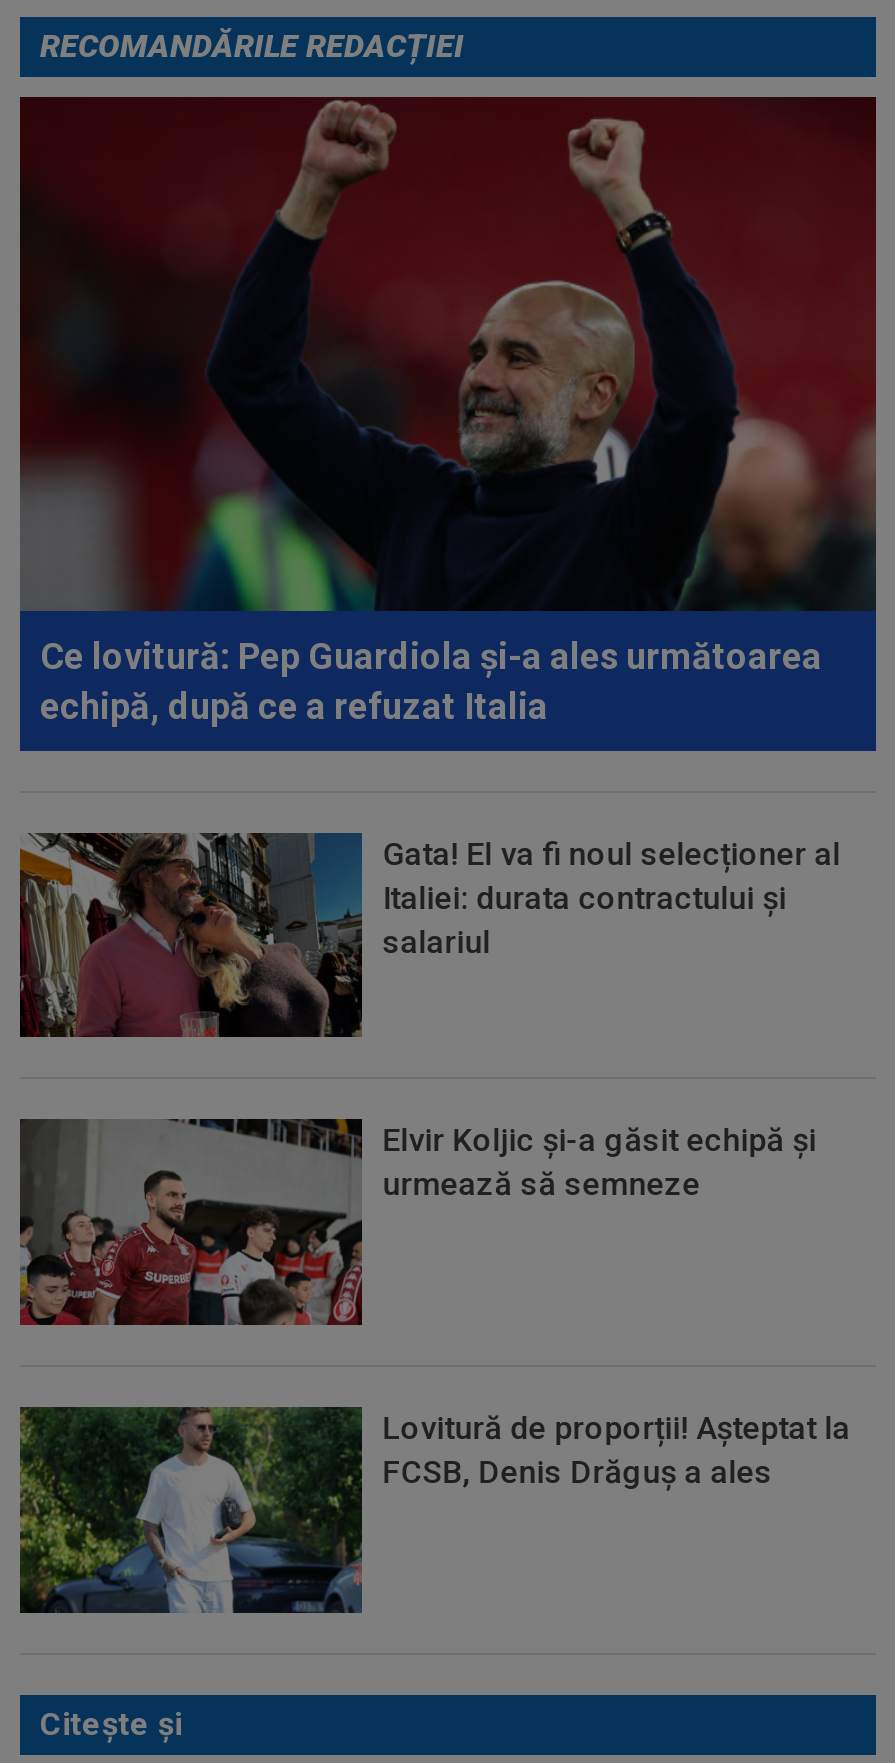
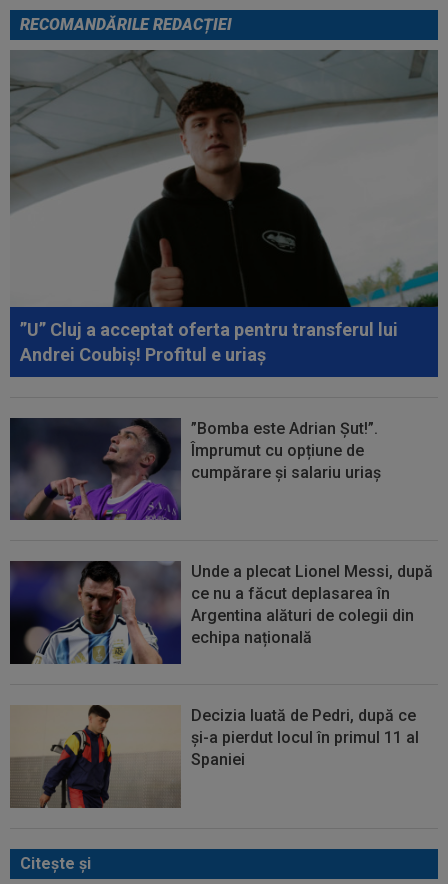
- [image]
- Ce lovitură: Pep Guardiola și-a ales următoarea
- echipă, după ce a refuzat Italia
+ [image]
+ ”U” Cluj a acceptat oferta pentru transferul lui
+ Andrei Coubiș! Profitul e uriaș

- [image]
- Gata! El va fi noul selecționer al
- Italiei: durata contractului și
- salariul
+ [image]
+ ”Bomba este Adrian Șut!”.
+ Împrumut cu opțiune de
+ cumpărare și salariu uriaș

- [image]
- Elvir Koljic și-a găsit echipă și
- urmează să semneze
+ [image]
+ Unde a plecat Lionel Messi, după
+ ce nu a făcut deplasarea în
+ Argentina alături de colegii din
+ echipa națională

- [image]
- Lovitură de proporții! Așteptat la
- FCSB, Denis Drăguș a ales
+ [image]
+ Decizia luată de Pedri, după ce
+ și-a pierdut locul în primul 11 al
+ Spaniei
